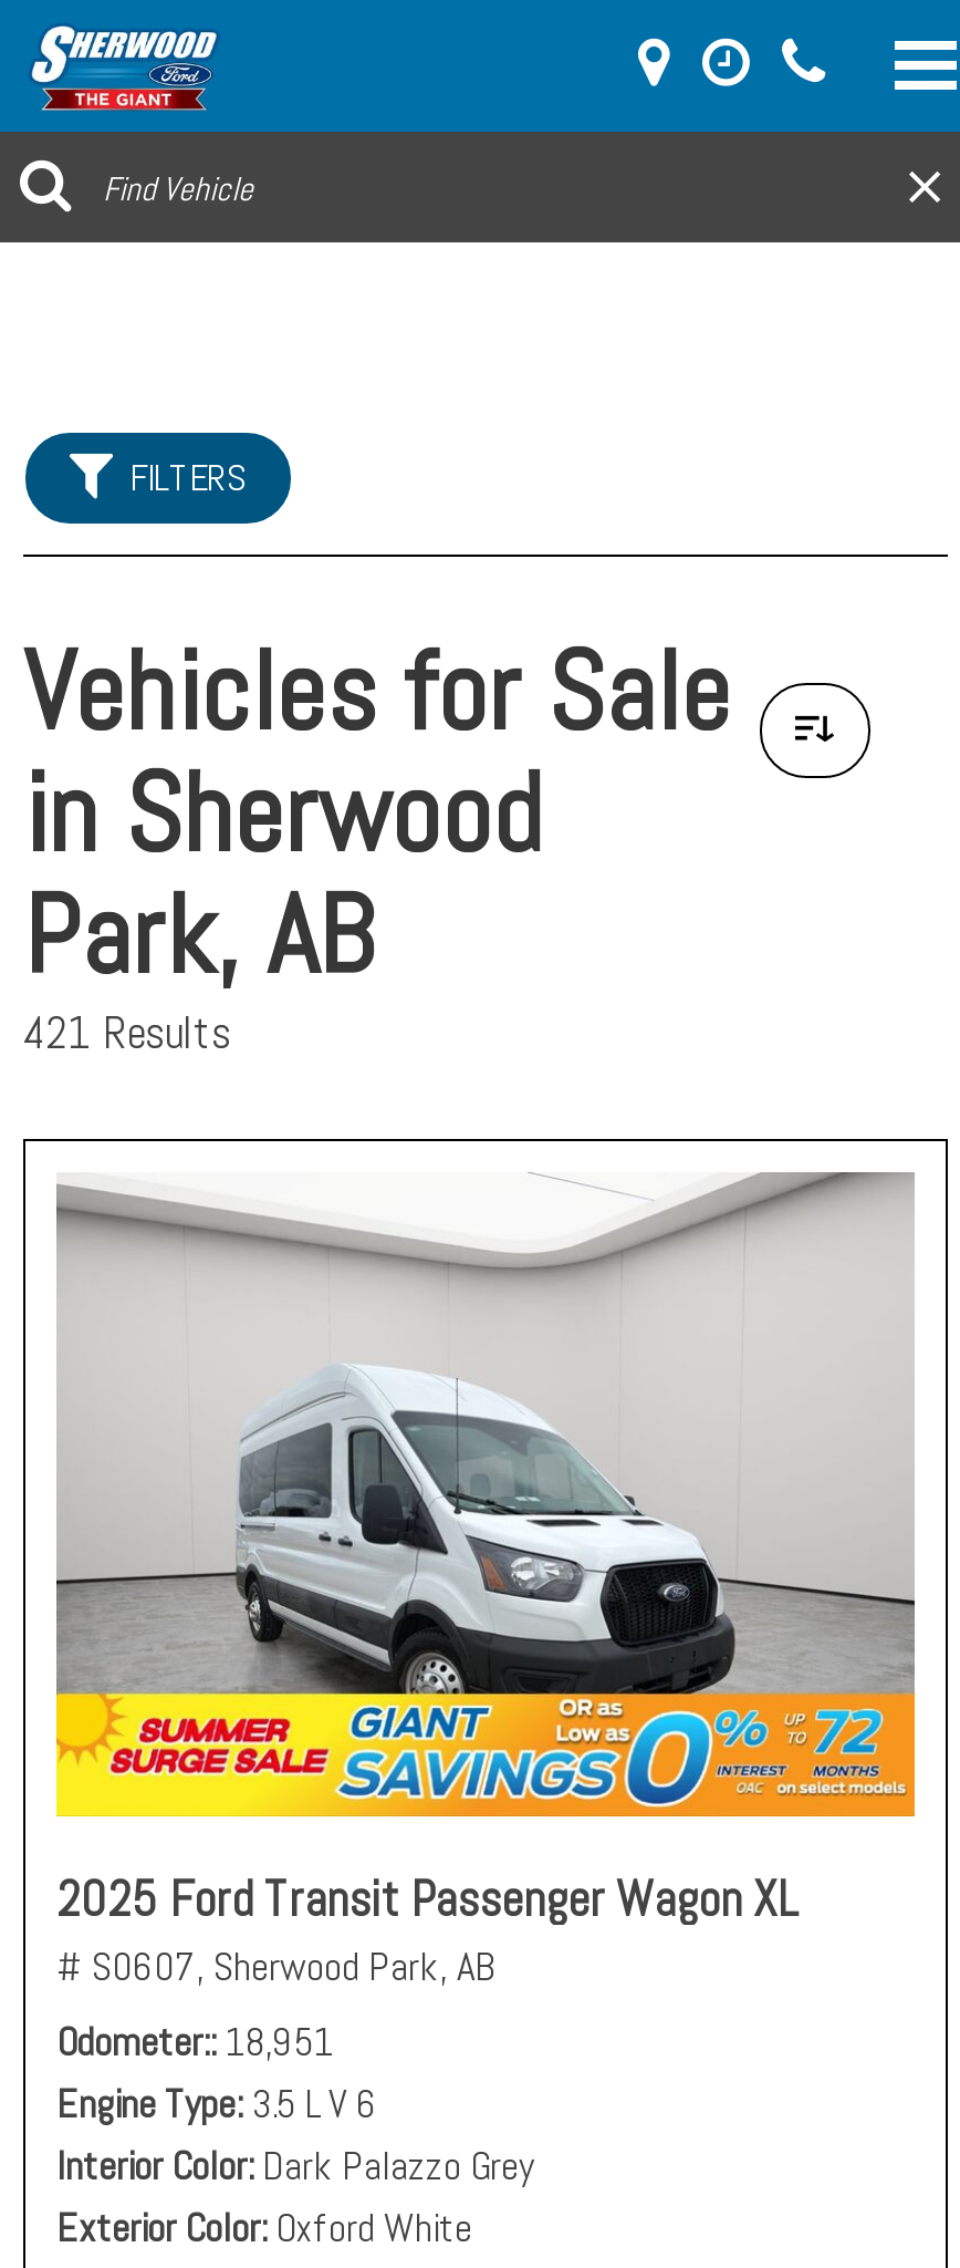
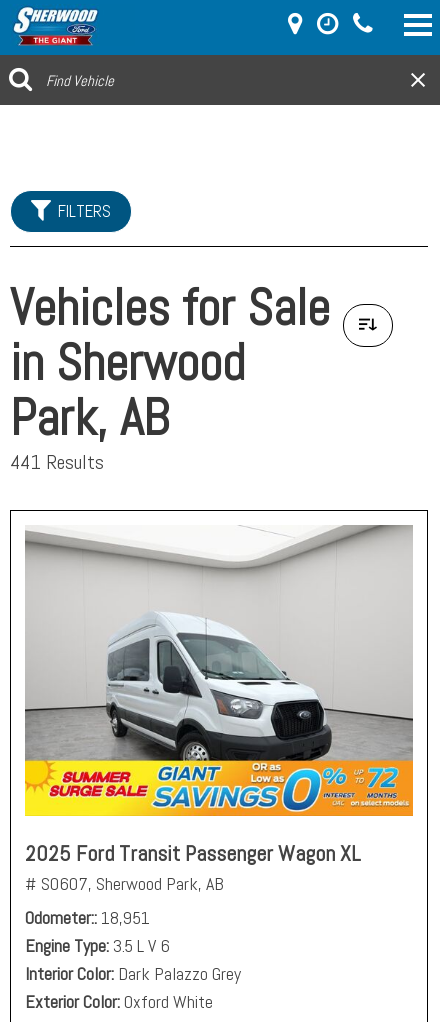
- 421 Results
+ 441 Results
